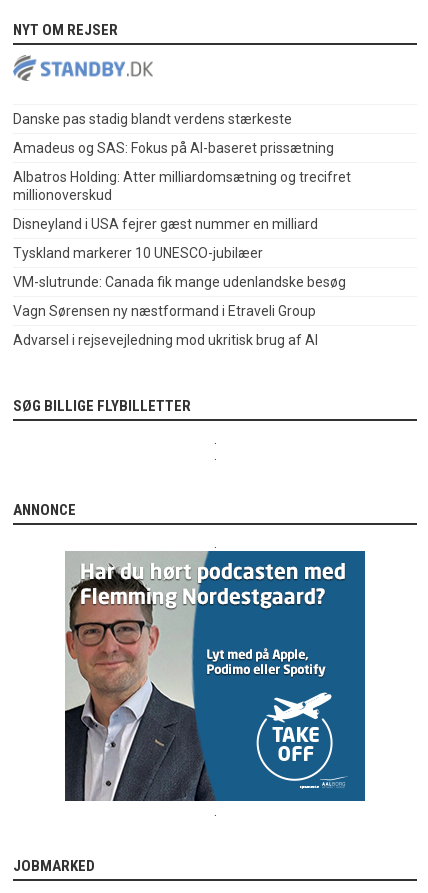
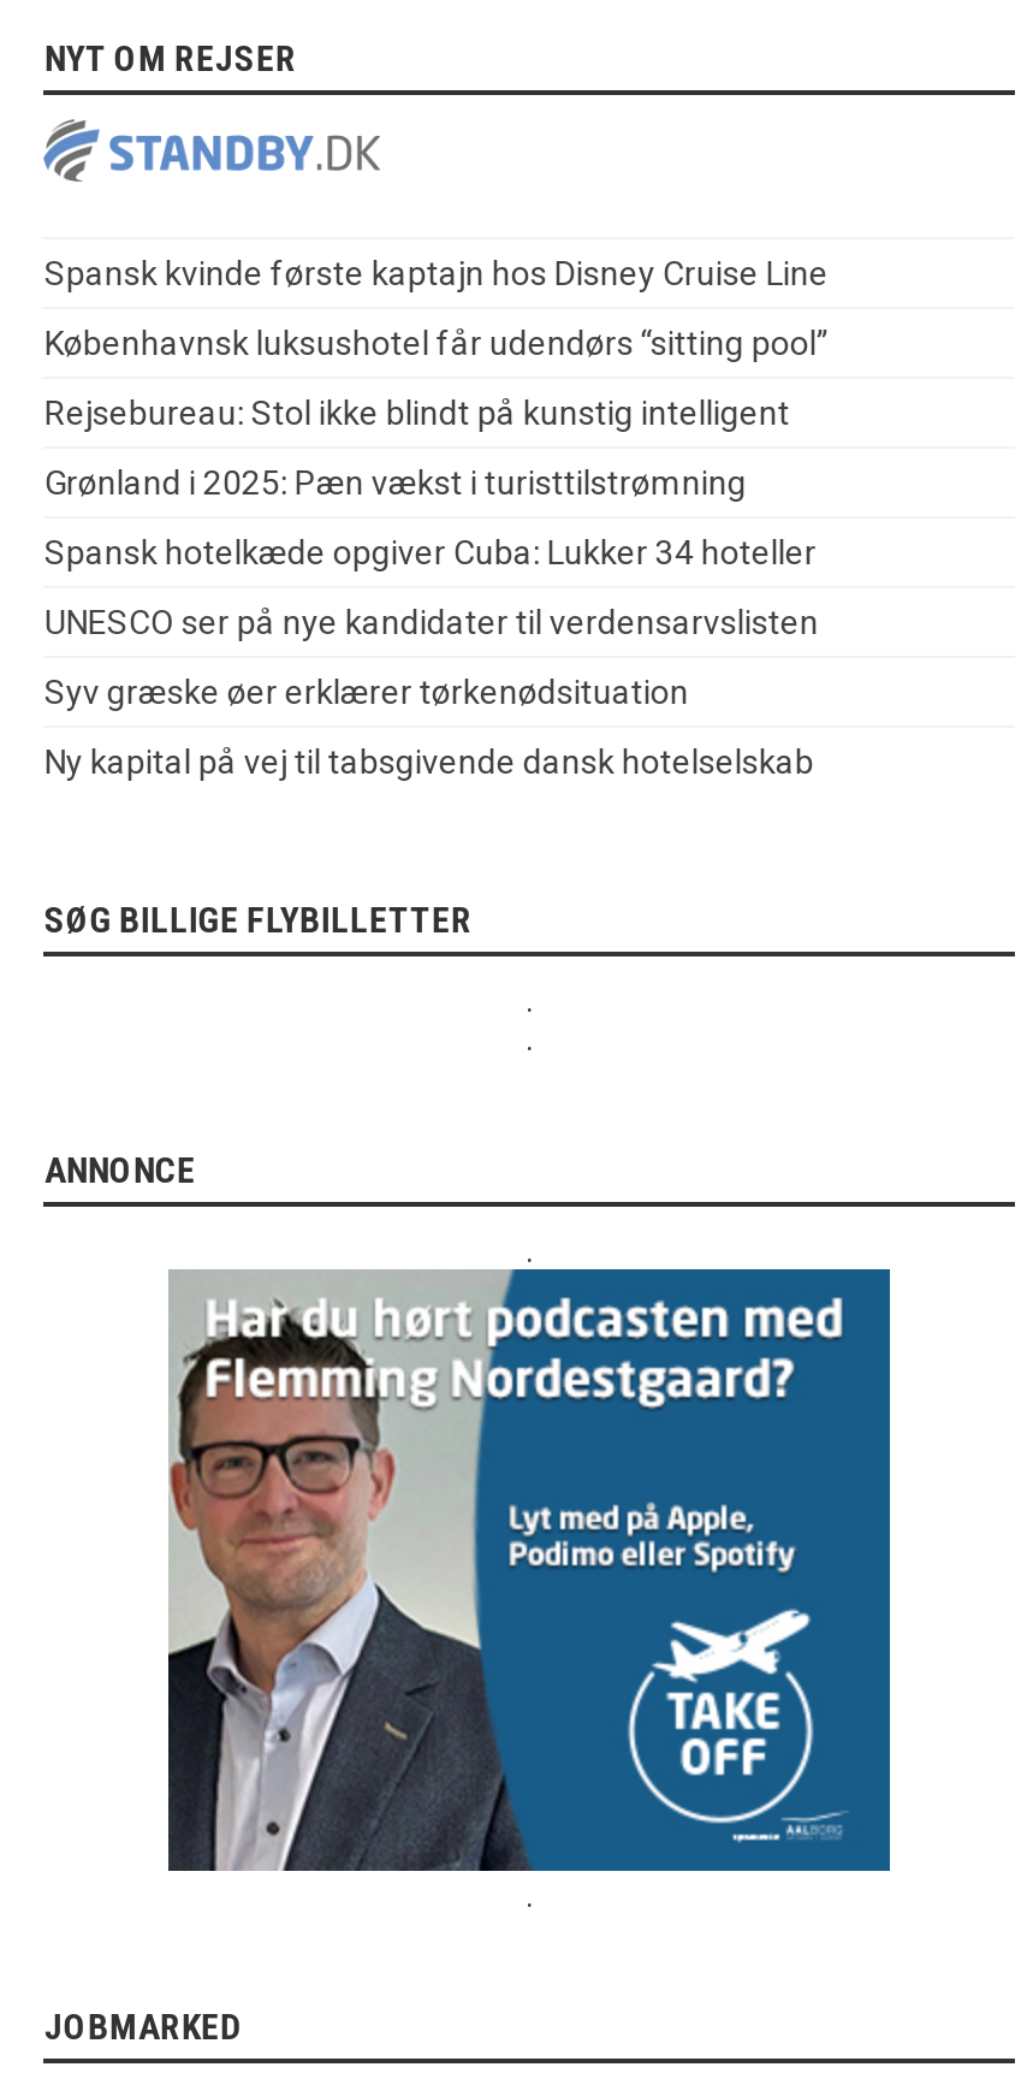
- Danske pas stadig blandt verdens stærkeste
+ Spansk kvinde første kaptajn hos Disney Cruise Line

- Amadeus og SAS: Fokus på AI-baseret prissætning
+ Københavnsk luksushotel får udendørs “sitting pool”

- Albatros Holding: Atter milliardomsætning og trecifret
- millionoverskud
+ Rejsebureau: Stol ikke blindt på kunstig intelligent

- Disneyland i USA fejrer gæst nummer en milliard
+ Grønland i 2025: Pæn vækst i turisttilstrømning

- Tyskland markerer 10 UNESCO-jubilæer
+ Spansk hotelkæde opgiver Cuba: Lukker 34 hoteller

- VM-slutrunde: Canada fik mange udenlandske besøg
+ UNESCO ser på nye kandidater til verdensarvslisten

- Vagn Sørensen ny næstformand i Etraveli Group
+ Syv græske øer erklærer tørkenødsituation

- Advarsel i rejsevejledning mod ukritisk brug af AI
+ Ny kapital på vej til tabsgivende dansk hotelselskab
